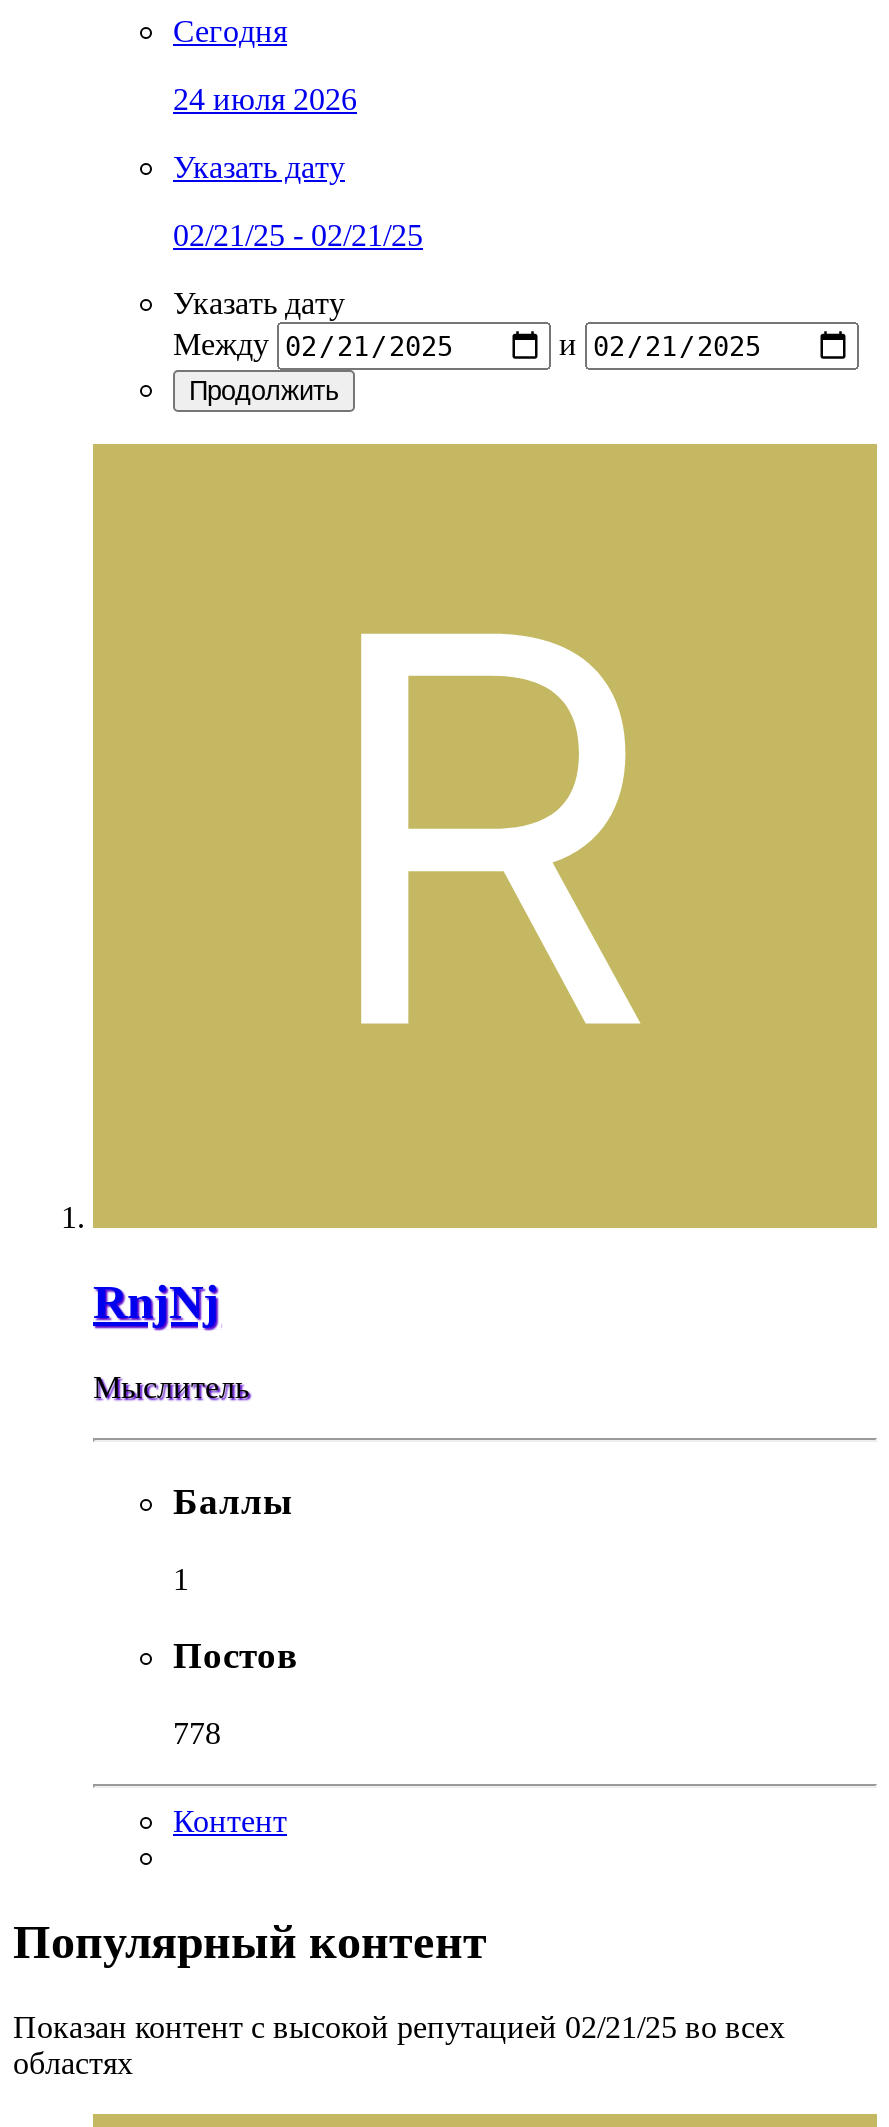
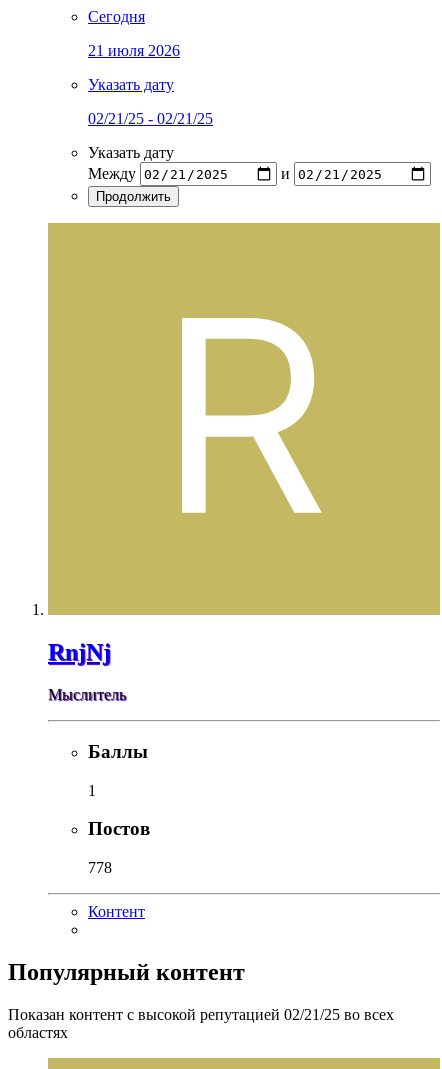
- 24 июля 2026
+ 21 июля 2026
